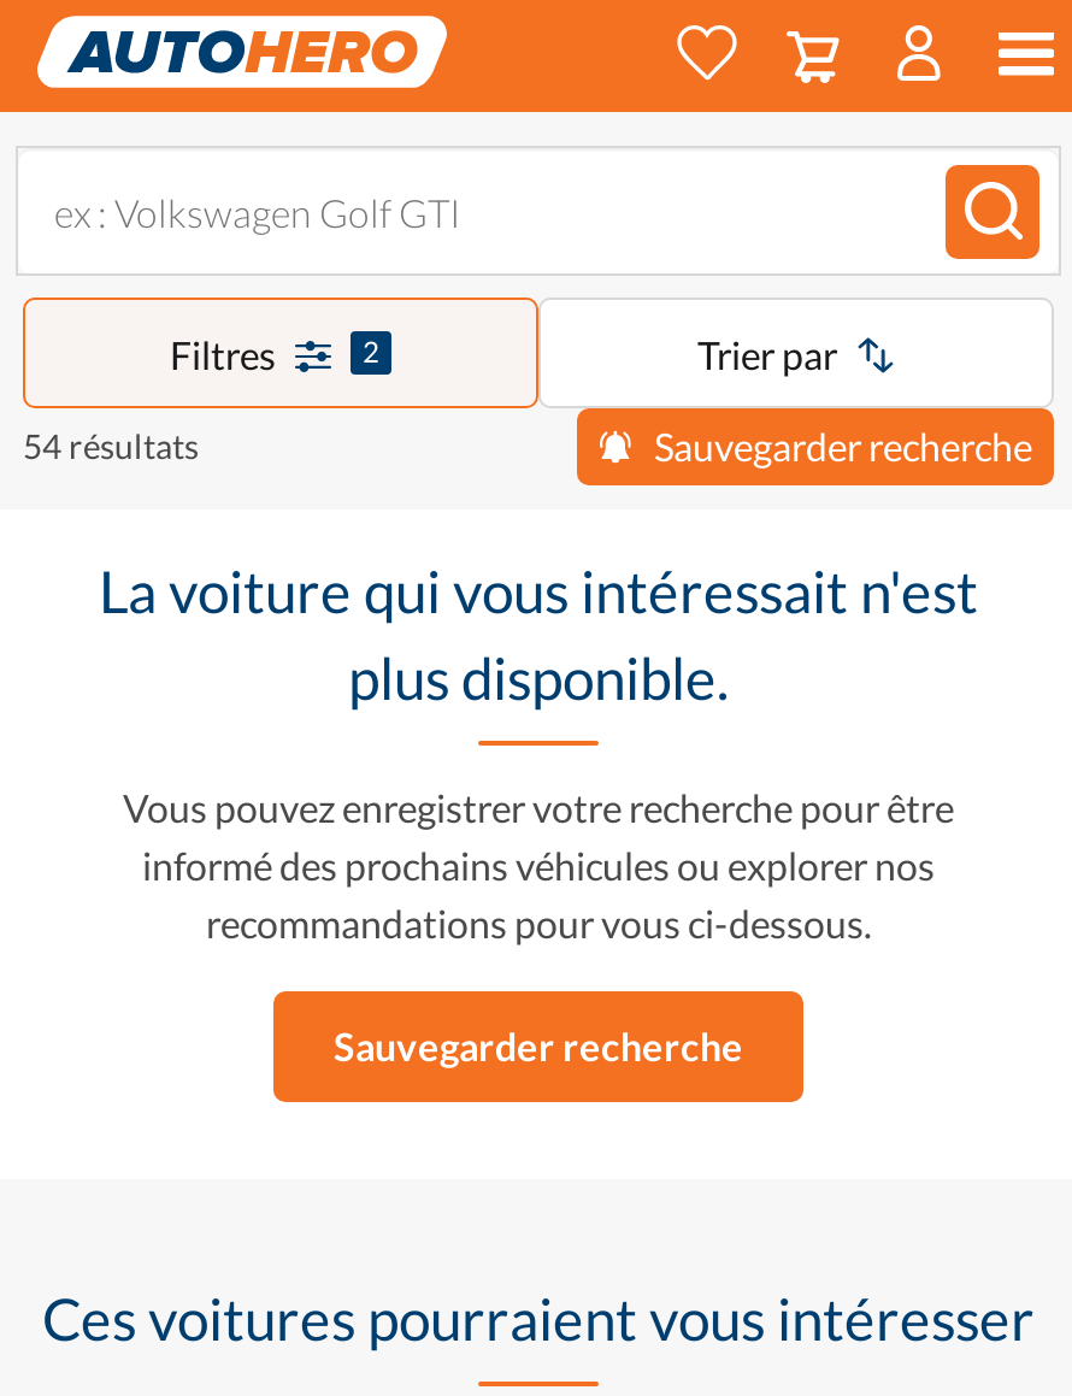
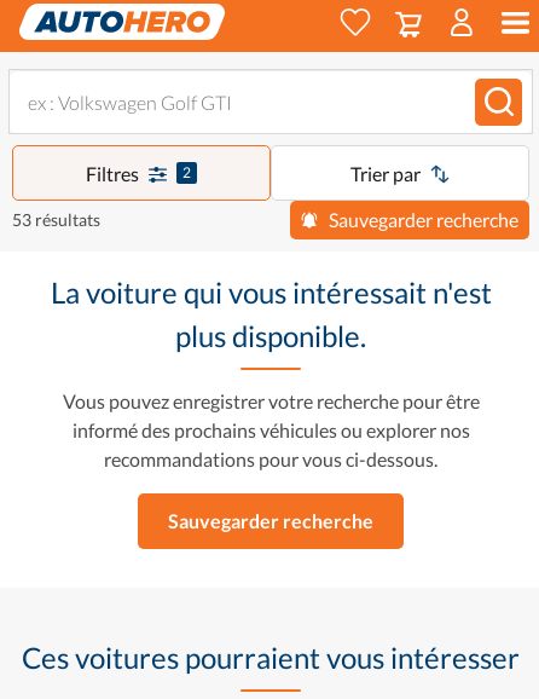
- 54 résultats
+ 53 résultats
